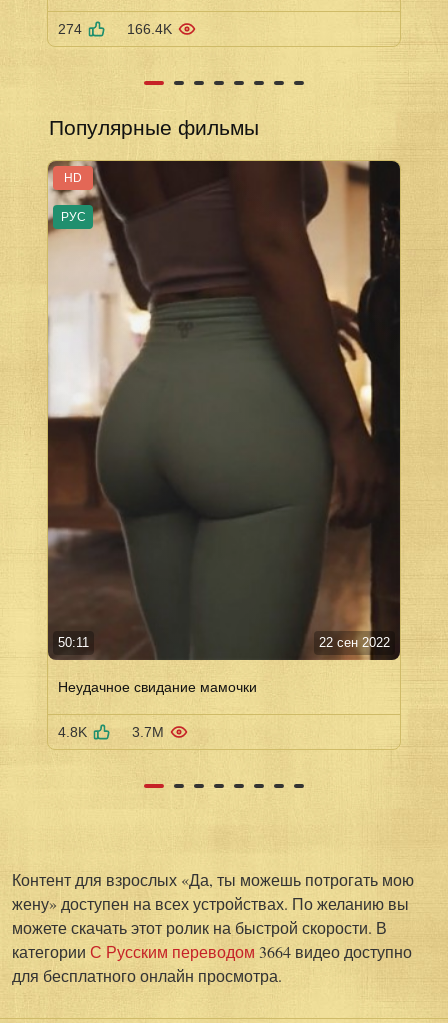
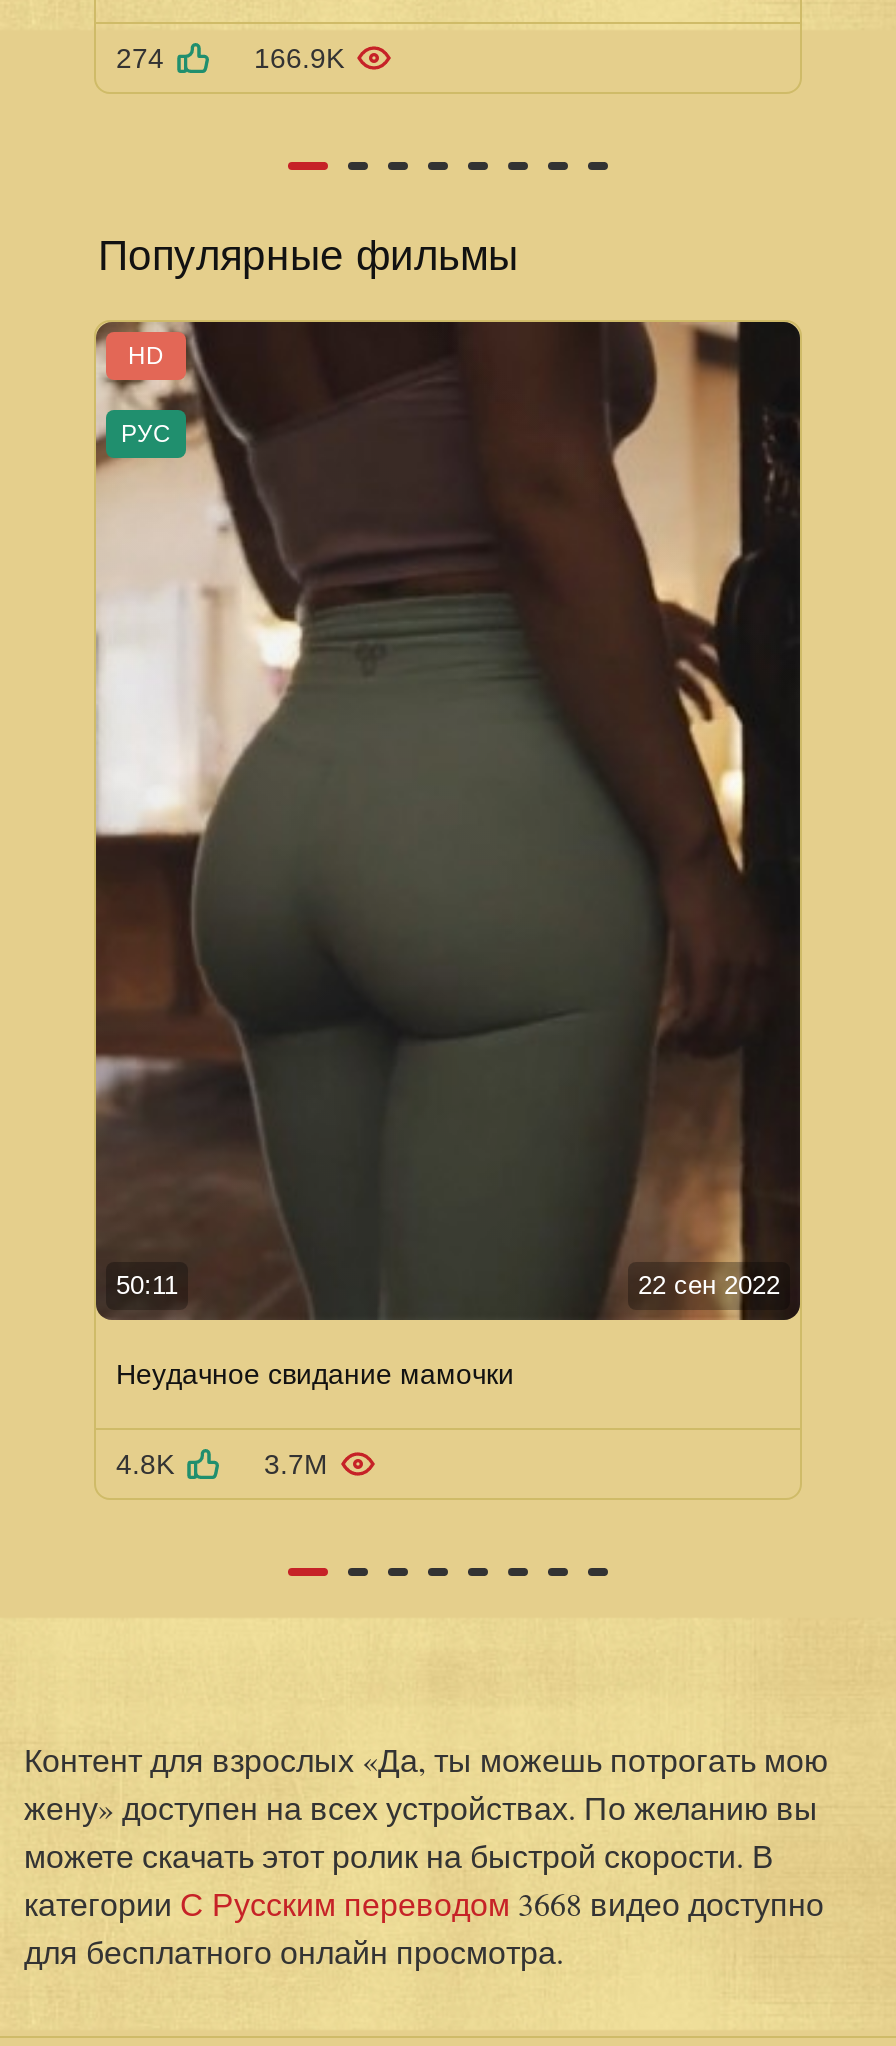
- 166.4K
+ 166.9K

- категории С Русским переводом 3664 видео доступно
+ категории С Русским переводом 3668 видео доступно
